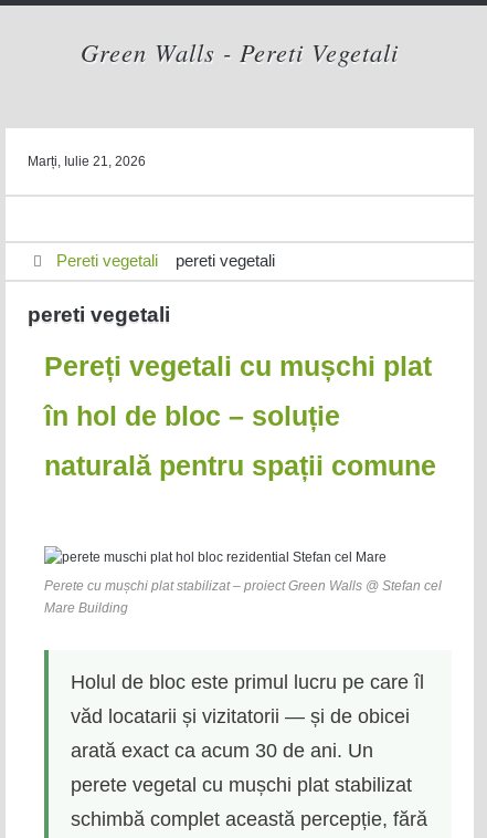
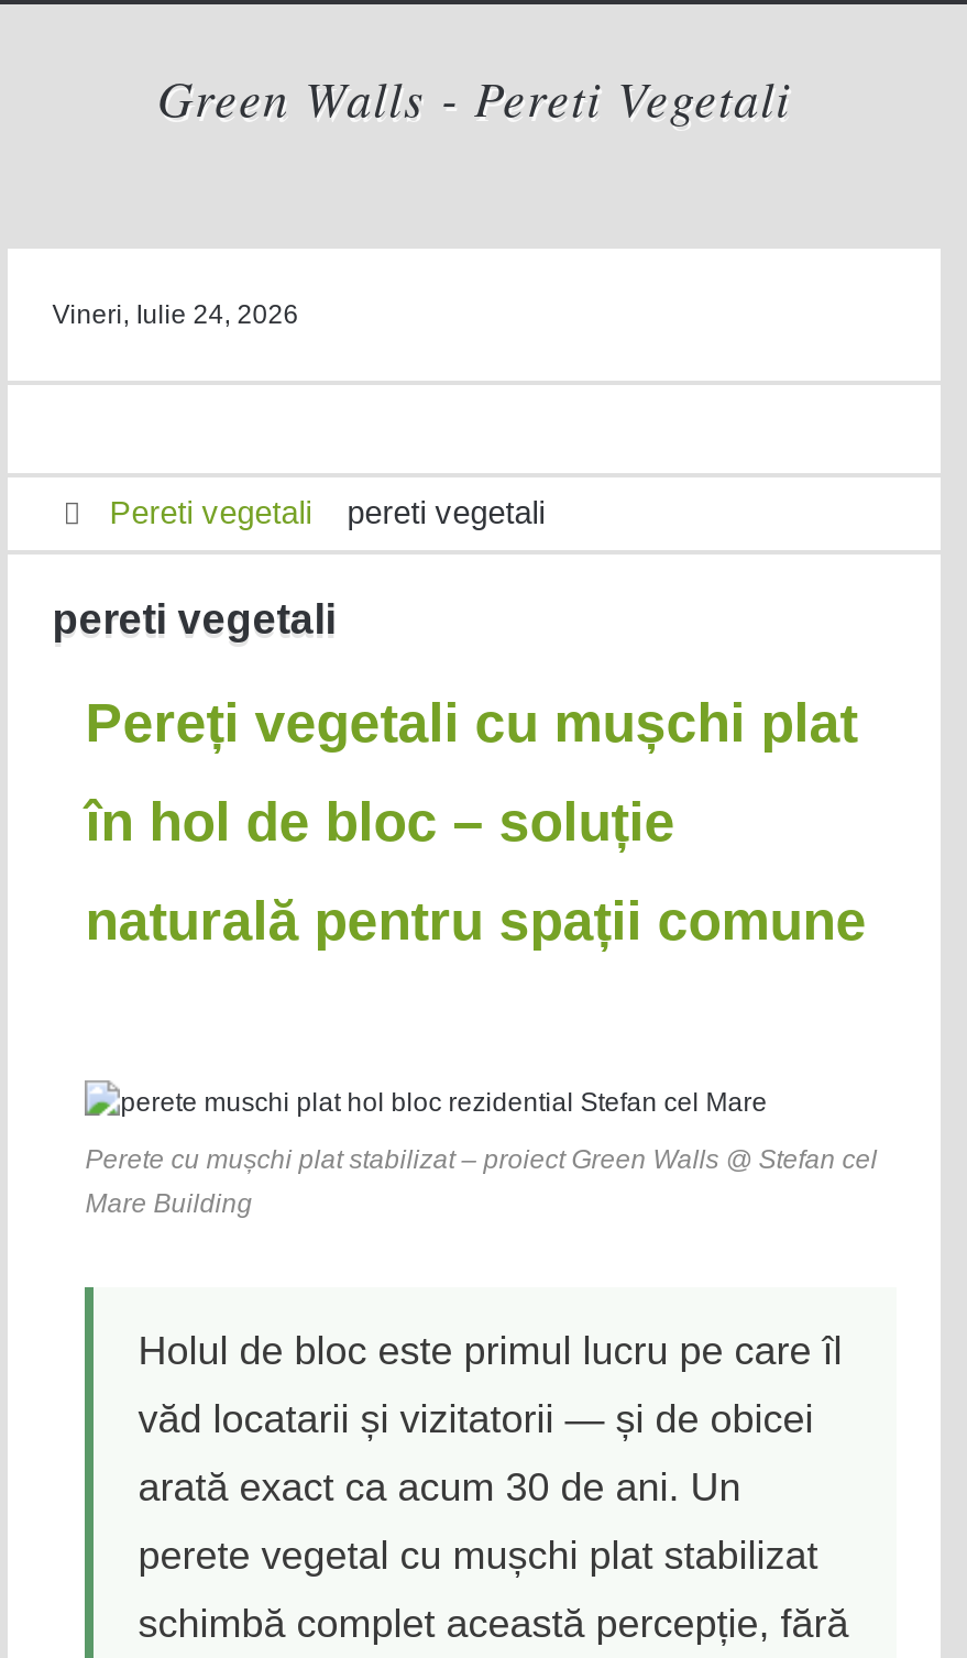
- Marți, Iulie 21, 2026
+ Vineri, Iulie 24, 2026
